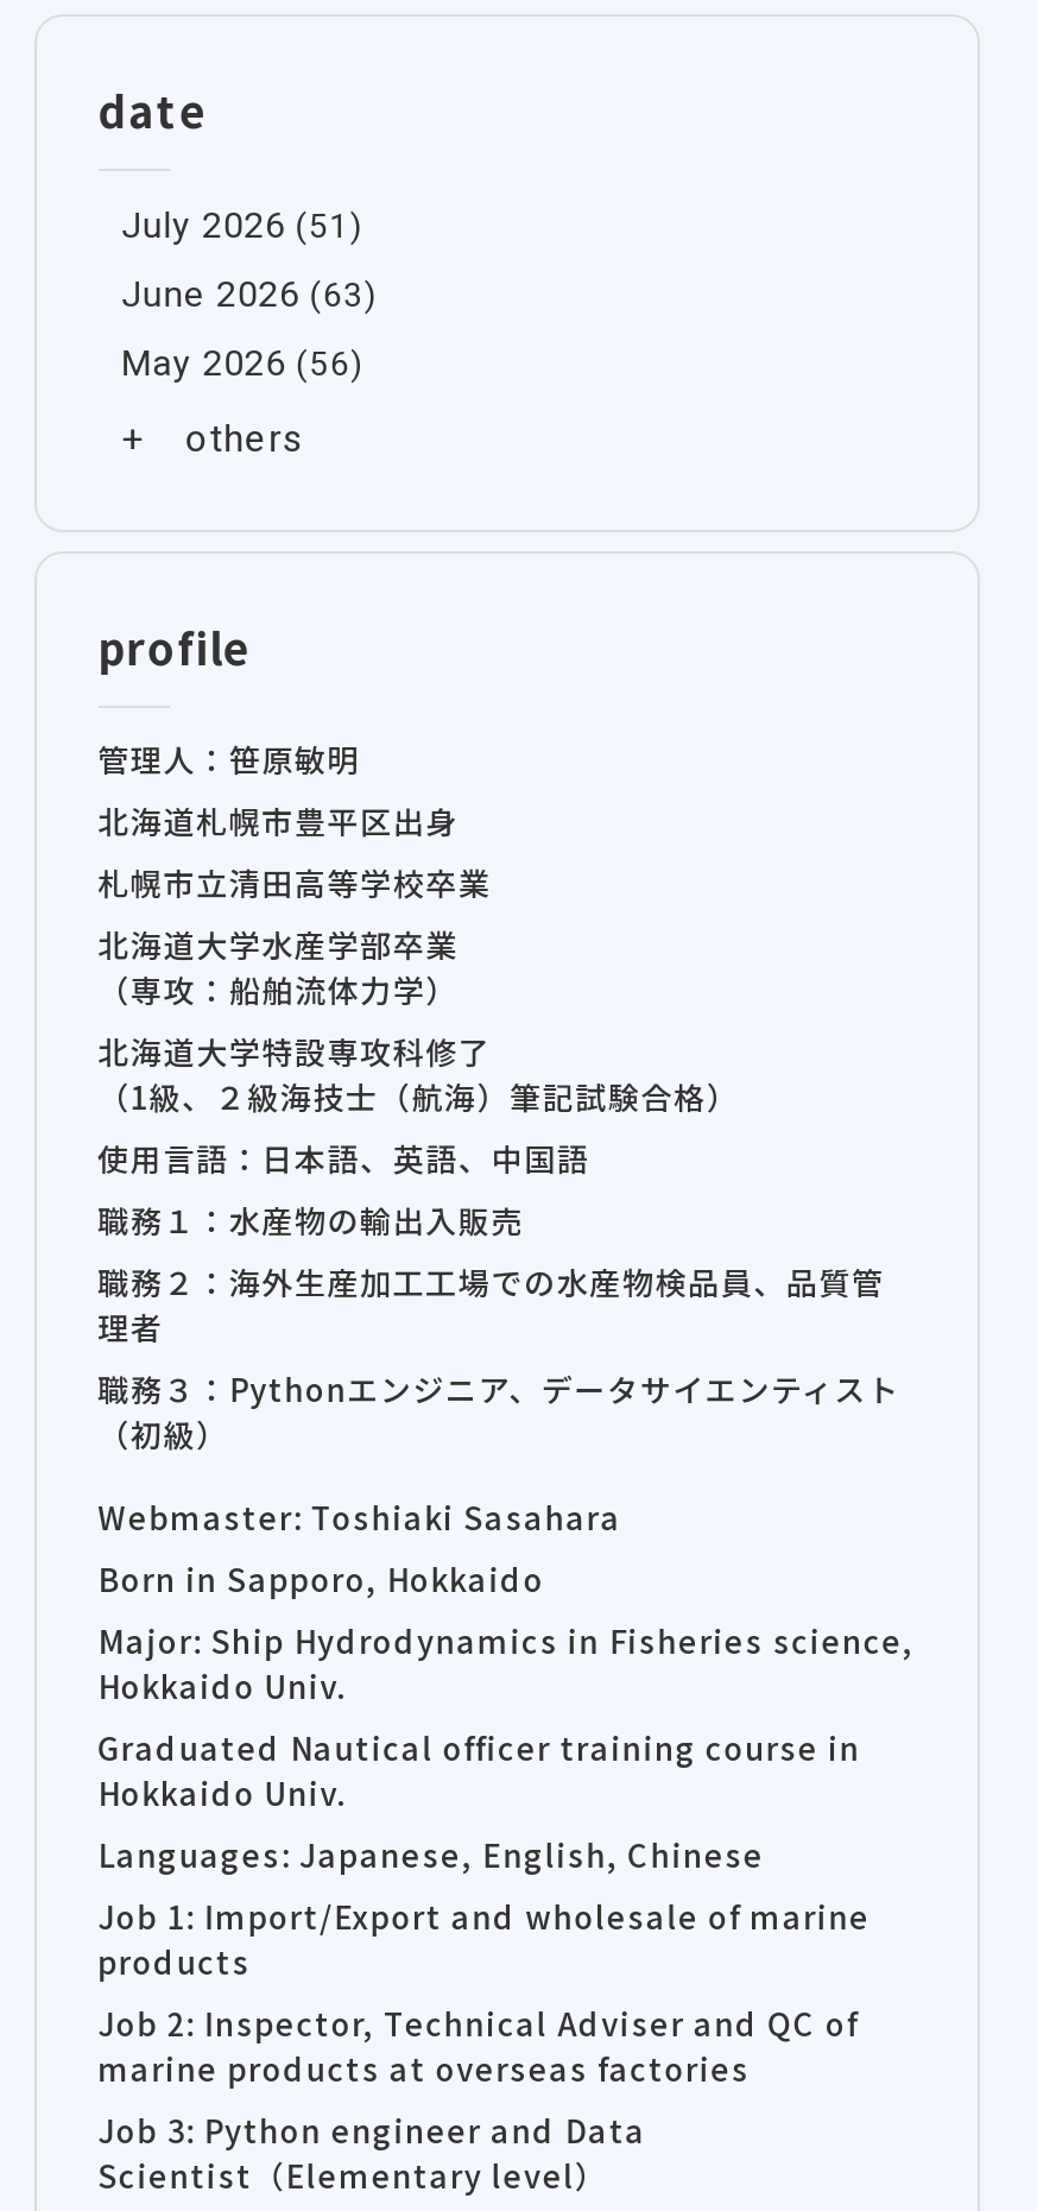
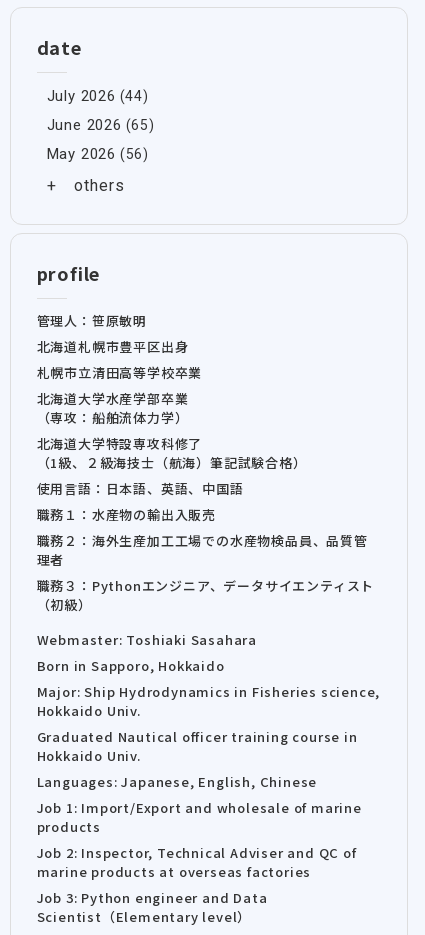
- July 2026 (51)
+ July 2026 (44)

- June 2026 (63)
+ June 2026 (65)
